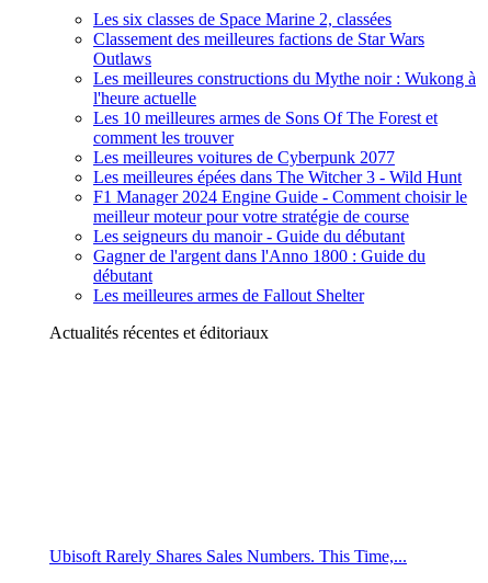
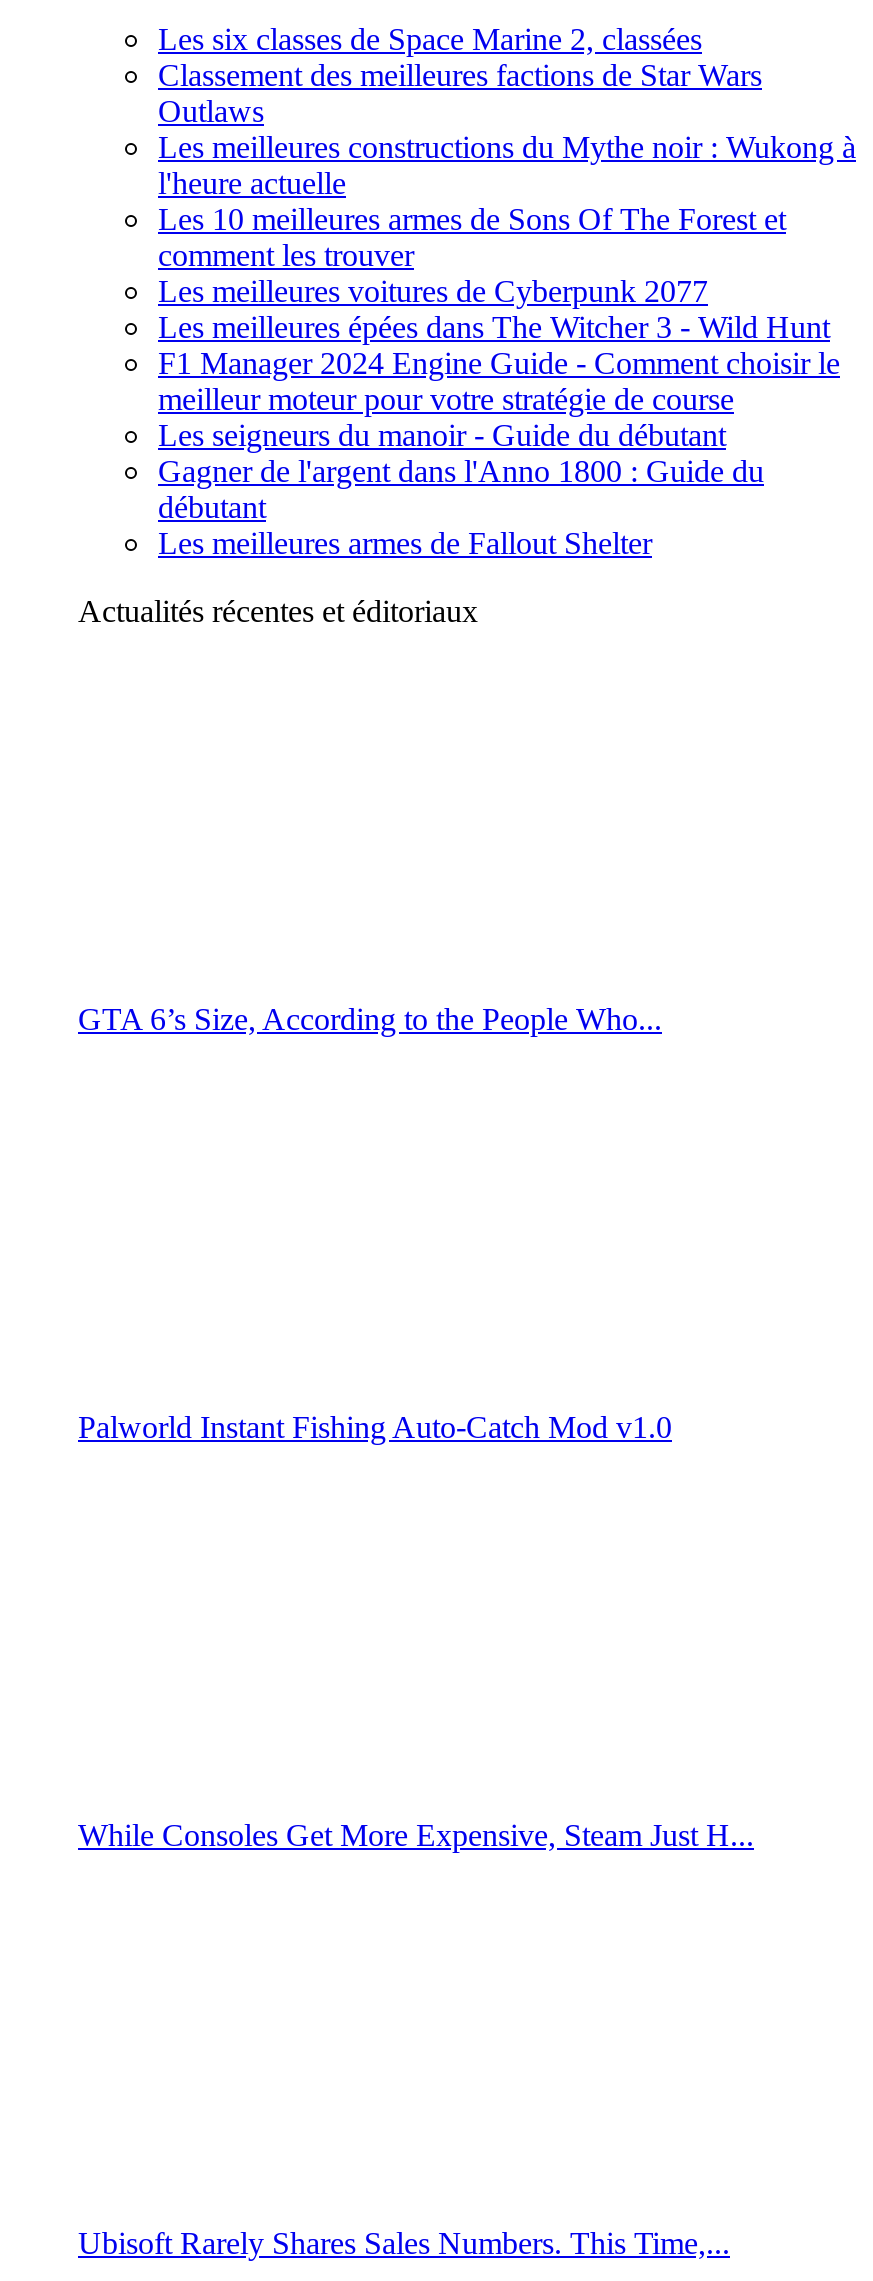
+ GTA 6’s Size, According to the People Who...

+ Palworld Instant Fishing Auto-Catch Mod v1.0

+ While Consoles Get More Expensive, Steam Just H...
